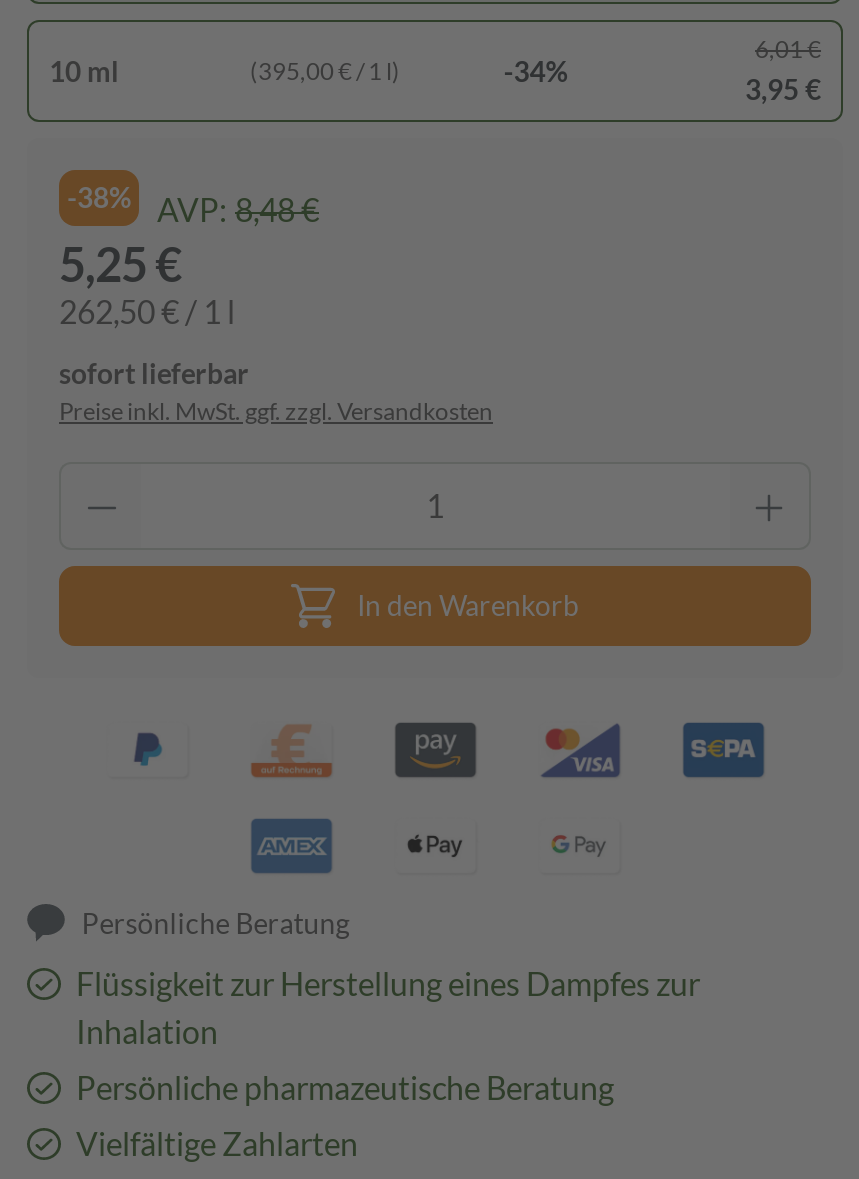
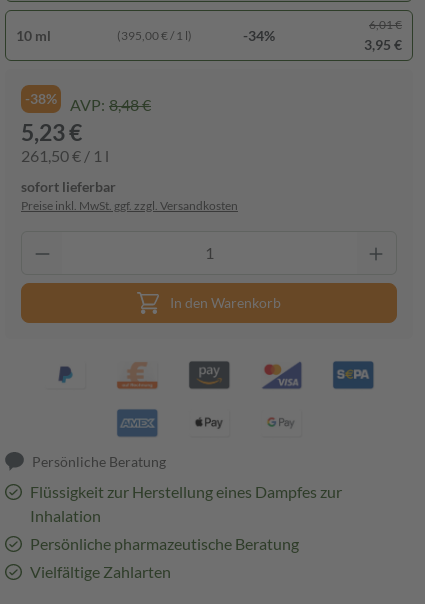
- 5,25 €
+ 5,23 €

- 262,50 € / 1 l
+ 261,50 € / 1 l
